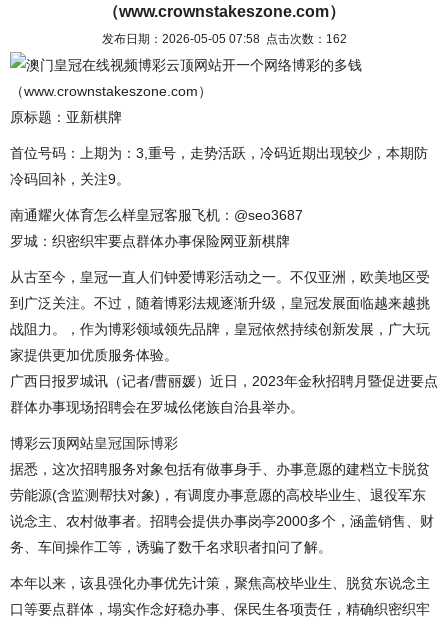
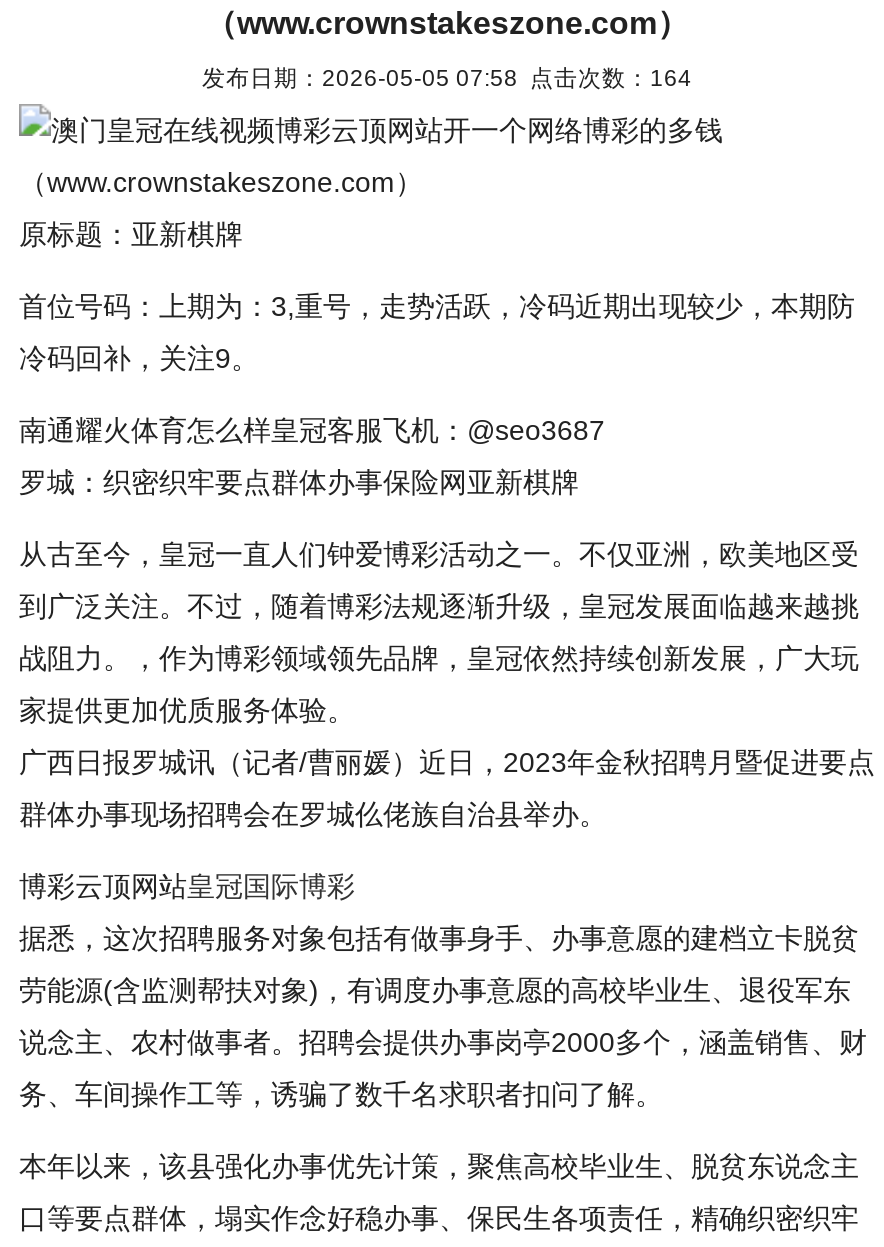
- 发布日期：2026-05-05 07:58 点击次数：162
+ 发布日期：2026-05-05 07:58 点击次数：164
